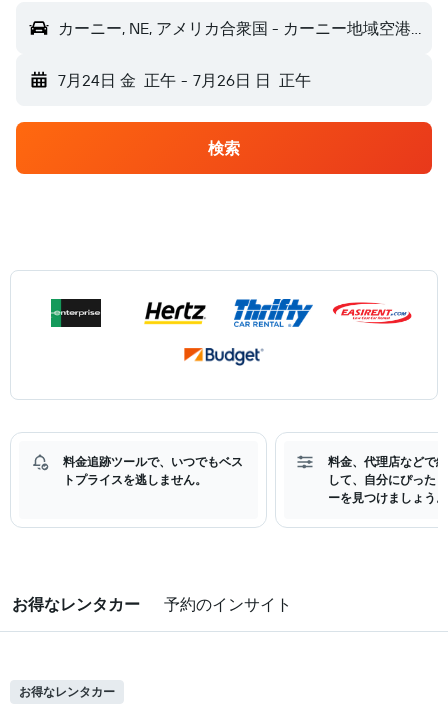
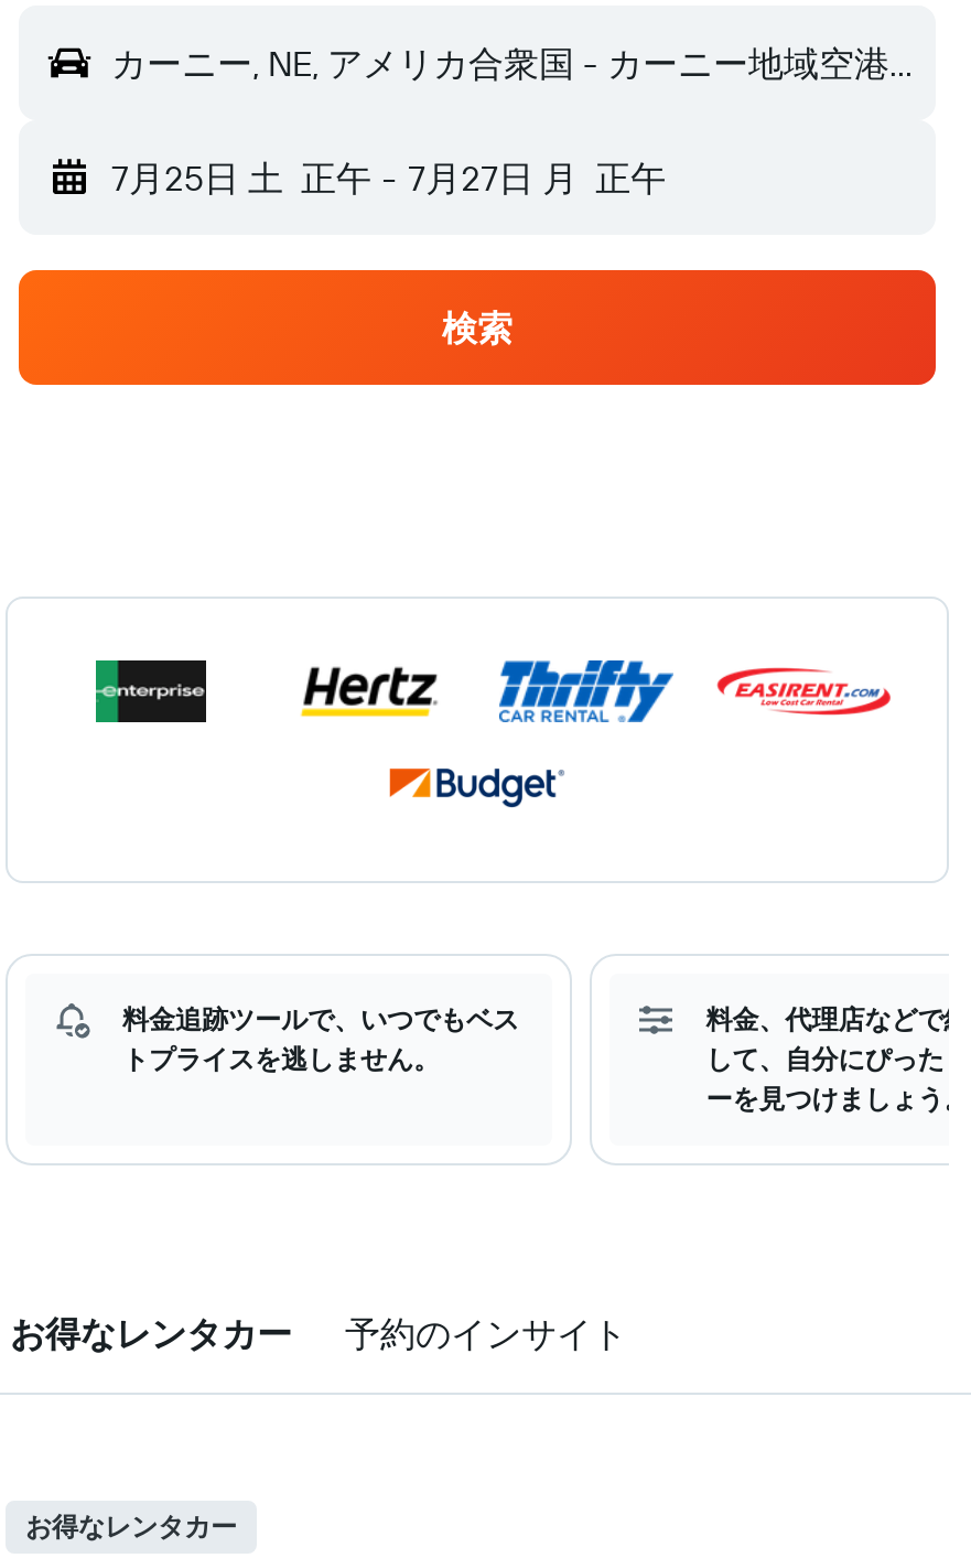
- 7月24日 金 正午 - 7月26日 日 正午
+ 7月25日 土 正午 - 7月27日 月 正午
